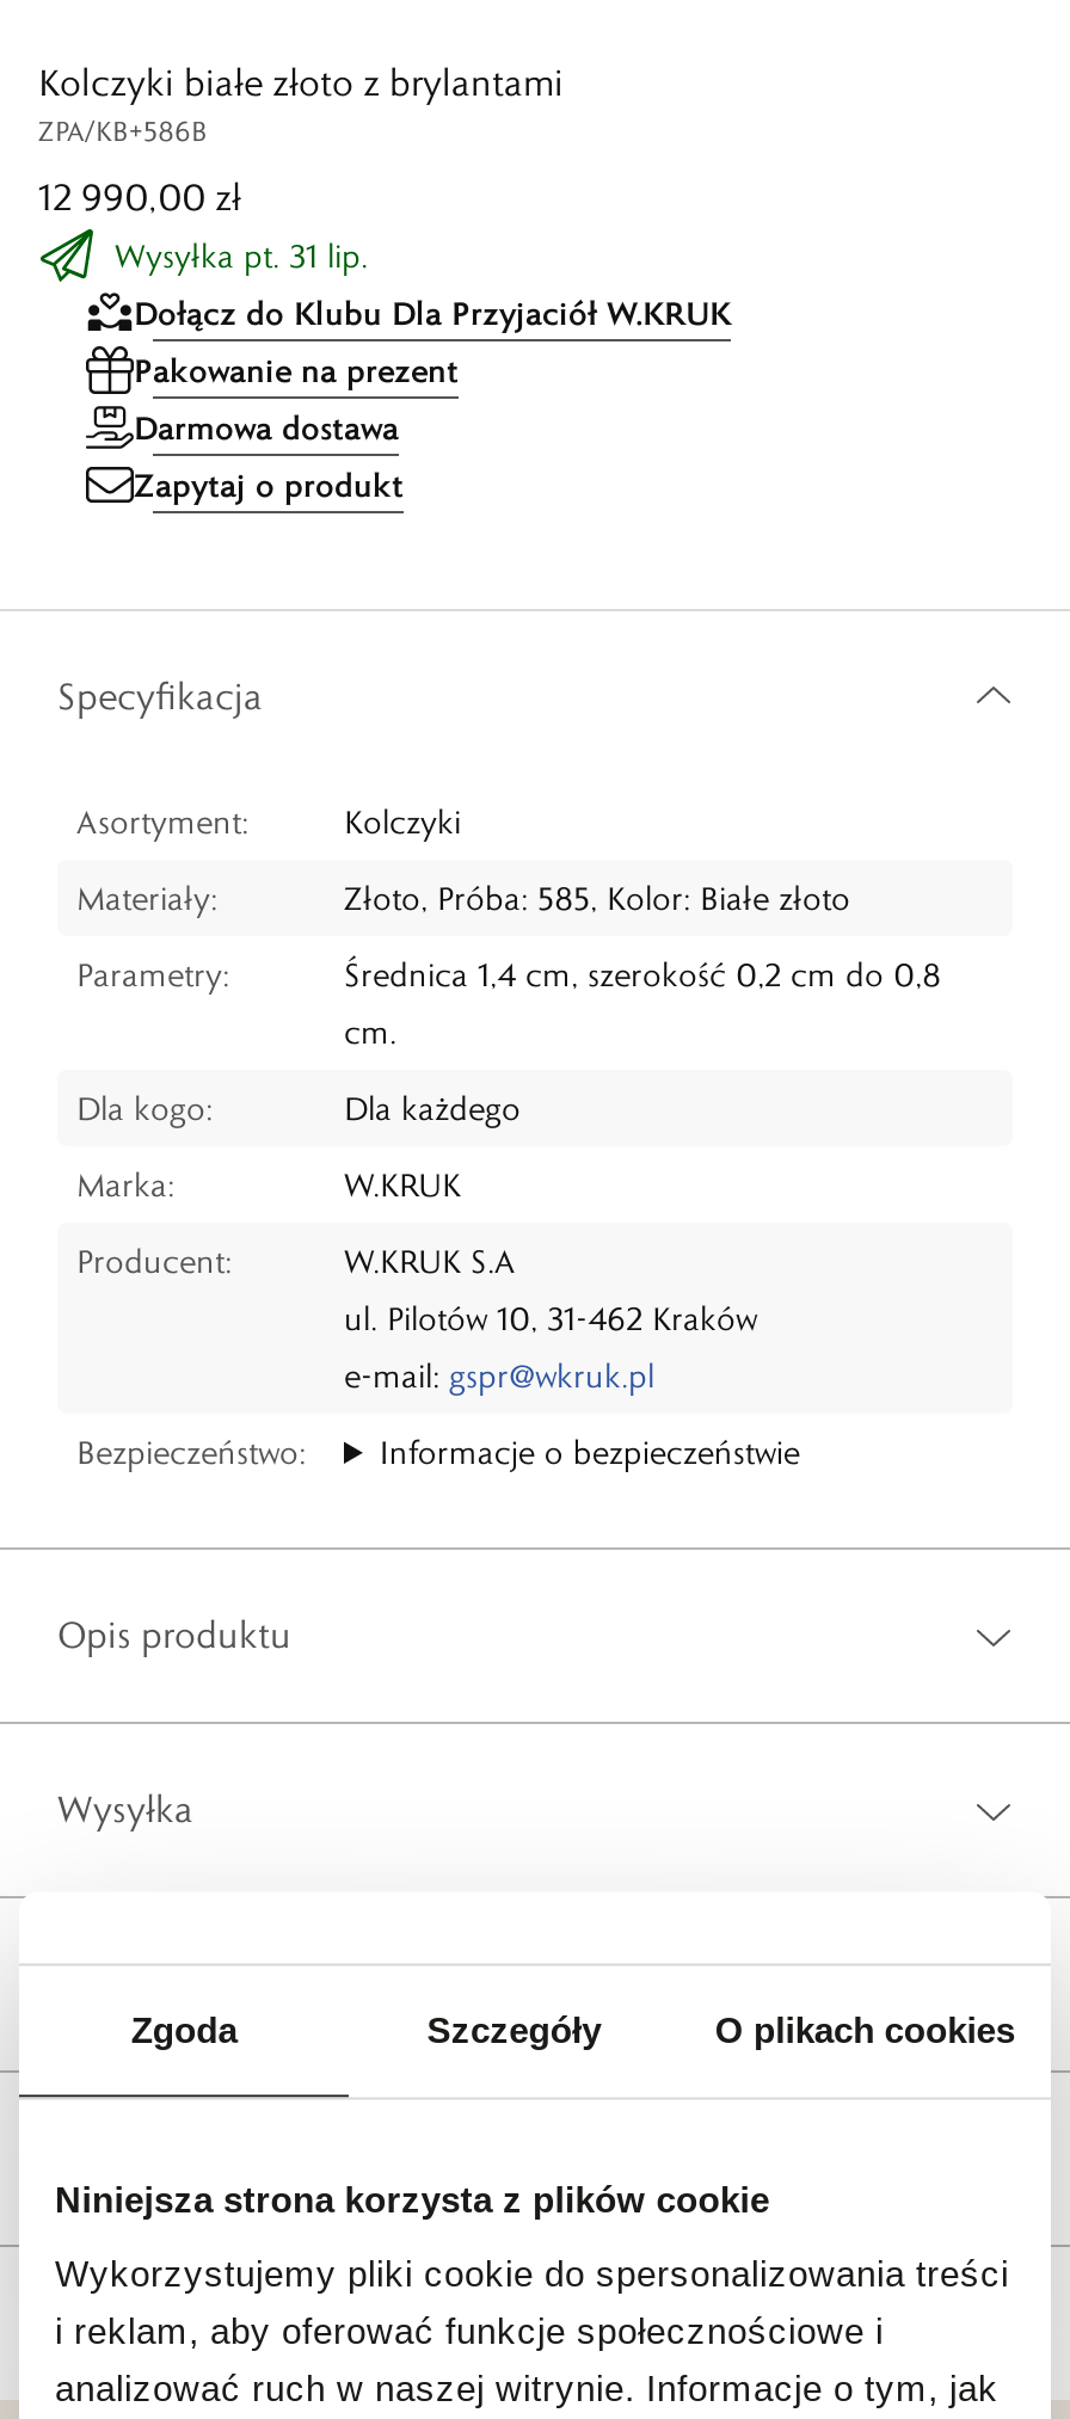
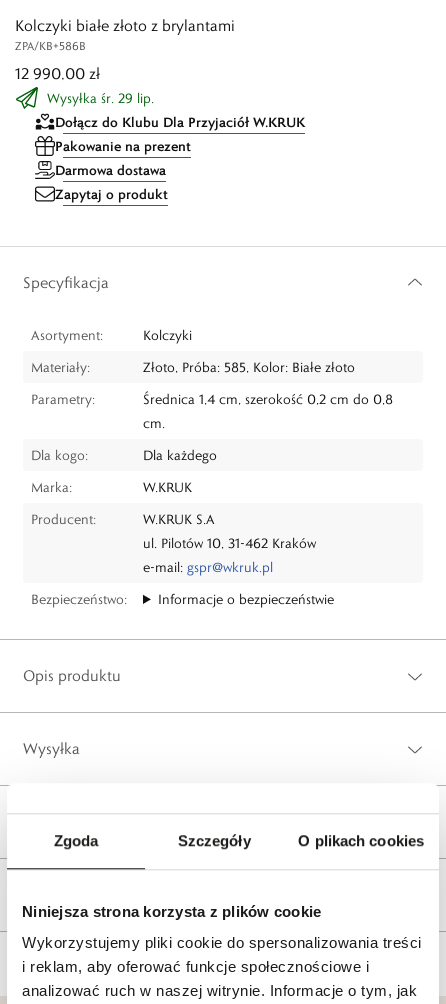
- Wysyłka pt. 31 lip.
+ Wysyłka śr. 29 lip.
